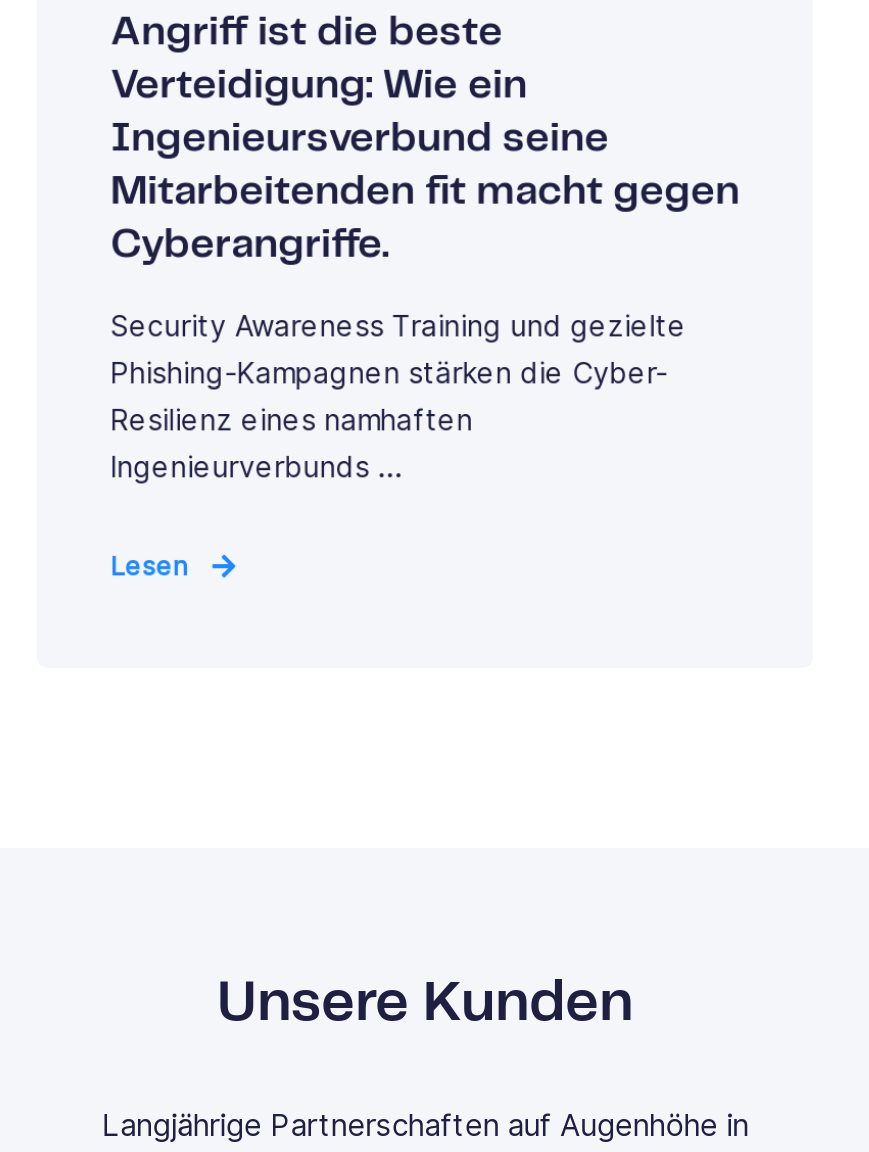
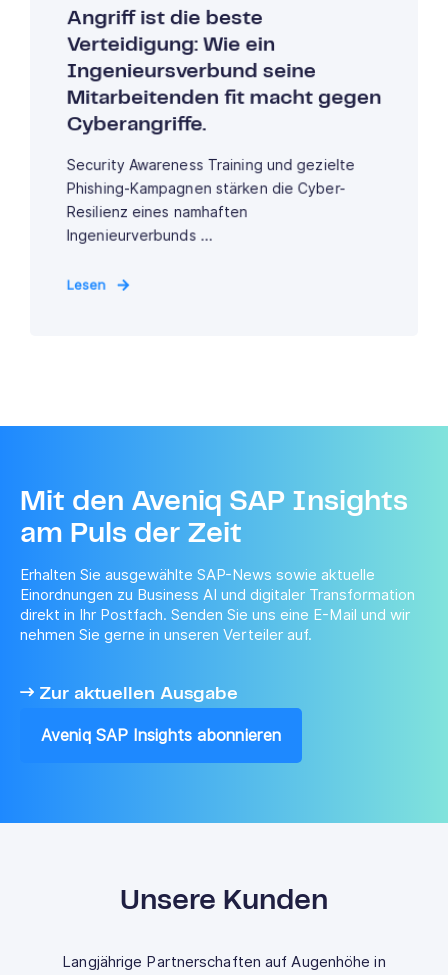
+ [image]
+ Mit den Aveniq SAP Insights
+ am Puls der Zeit
+ Erhalten Sie ausgewählte SAP-News sowie aktuelle
+ Einordnungen zu Business AI und digitaler Transformation
+ direkt in Ihr Postfach. Senden Sie uns eine E-Mail und wir
+ nehmen Sie gerne in unseren Verteiler auf.
+ Zur aktuellen Ausgabe
+ Aveniq SAP Insights abonnieren
